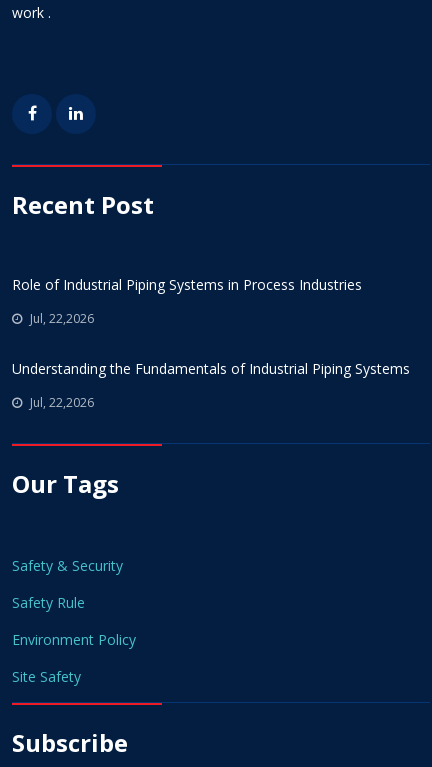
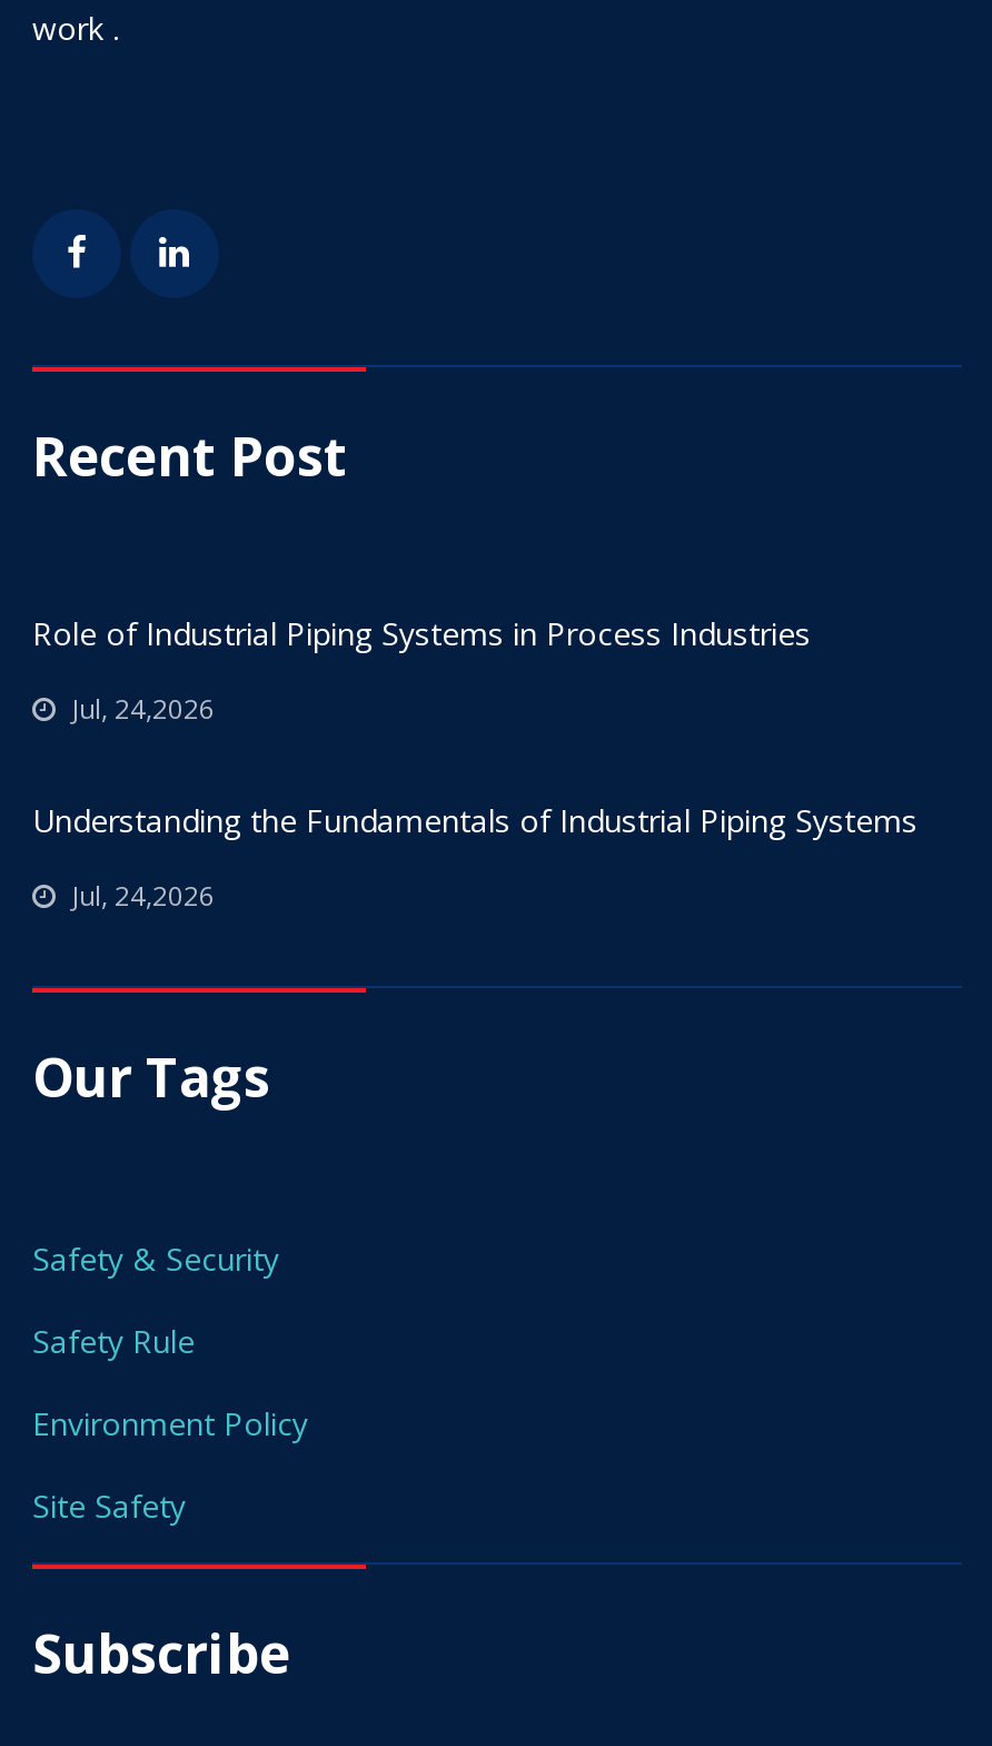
- Jul, 22,2026
+ Jul, 24,2026

- Jul, 22,2026
+ Jul, 24,2026
